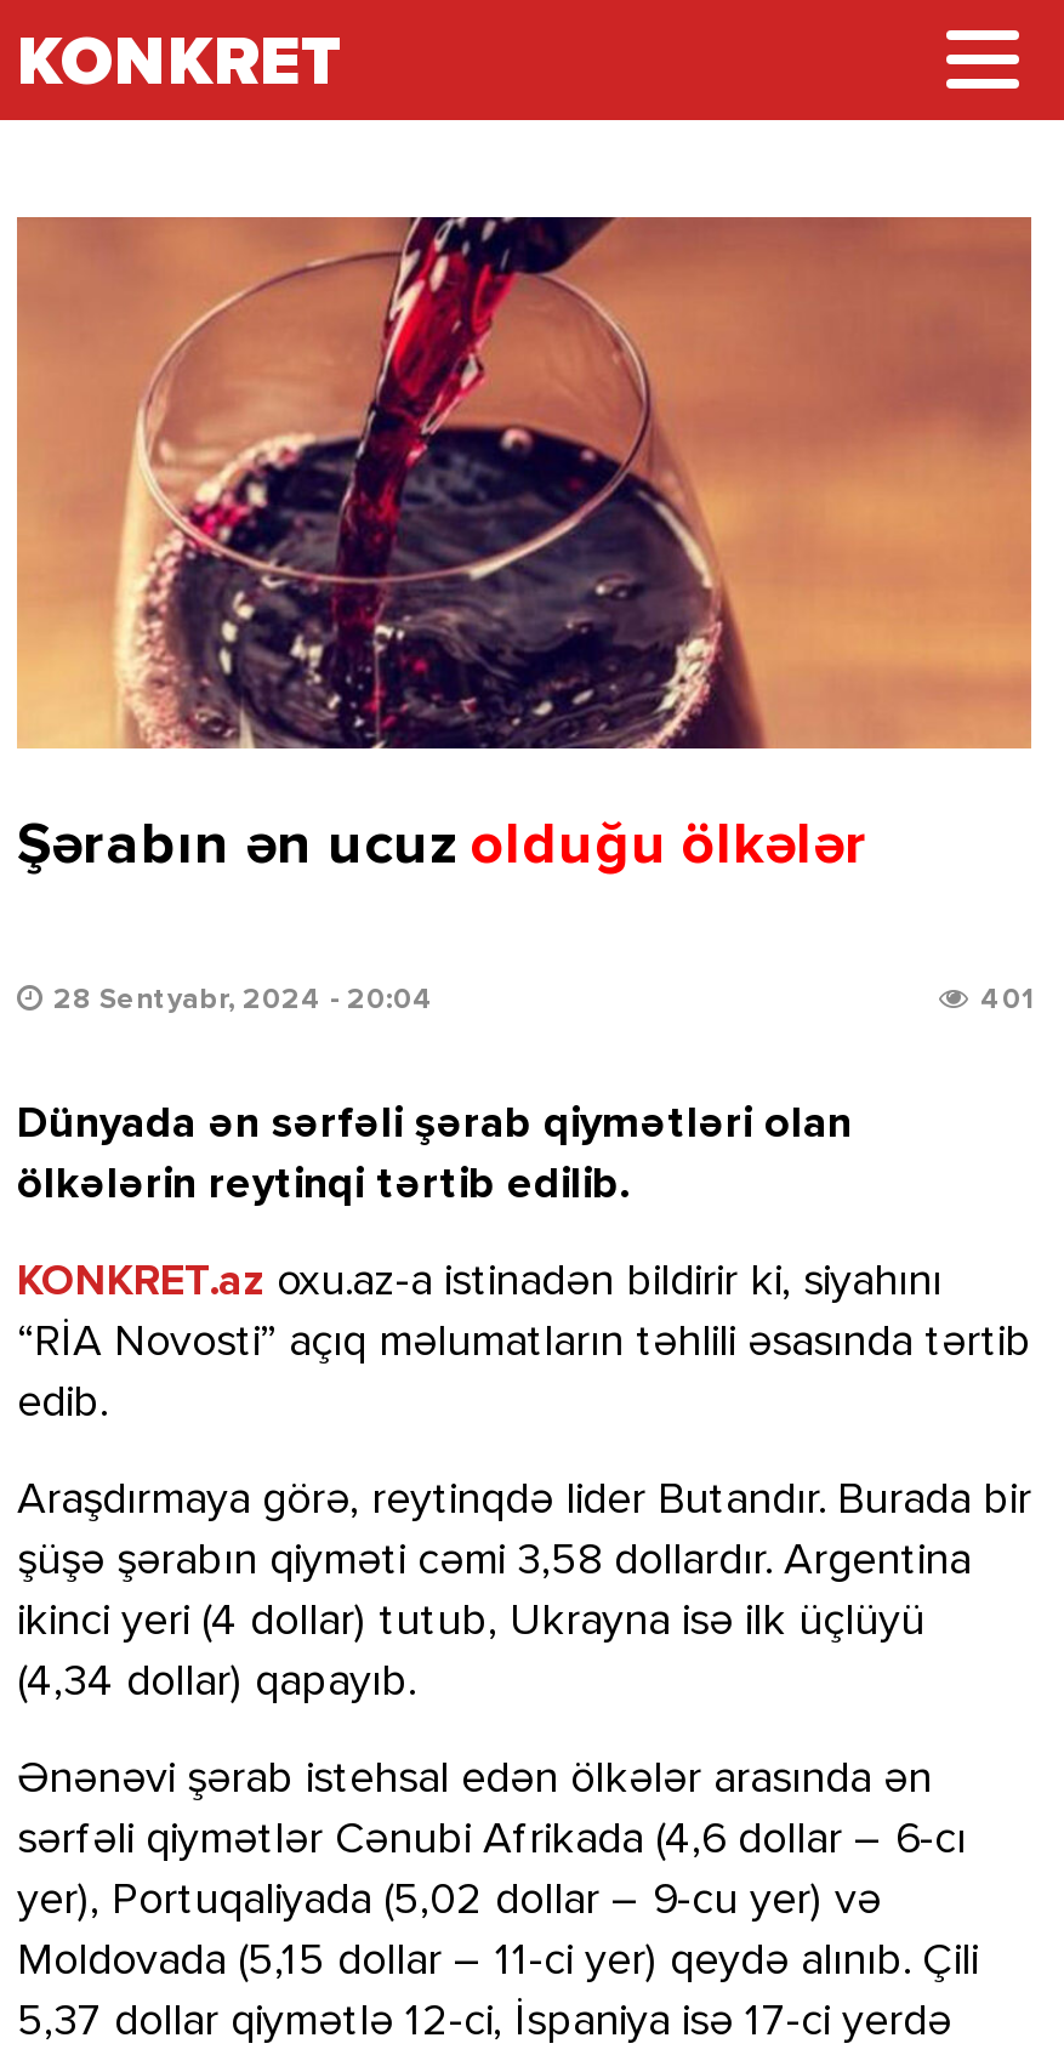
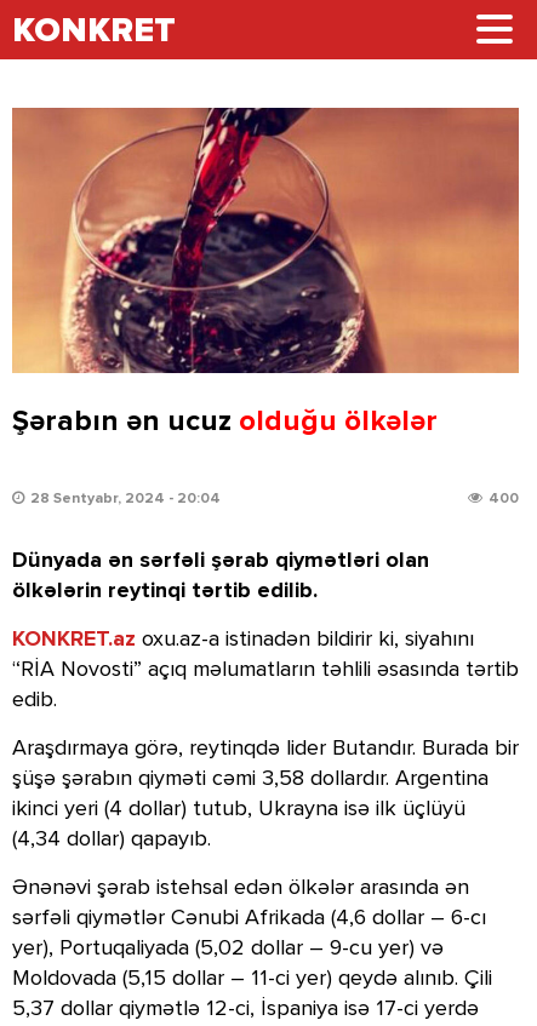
- 401
+ 400
